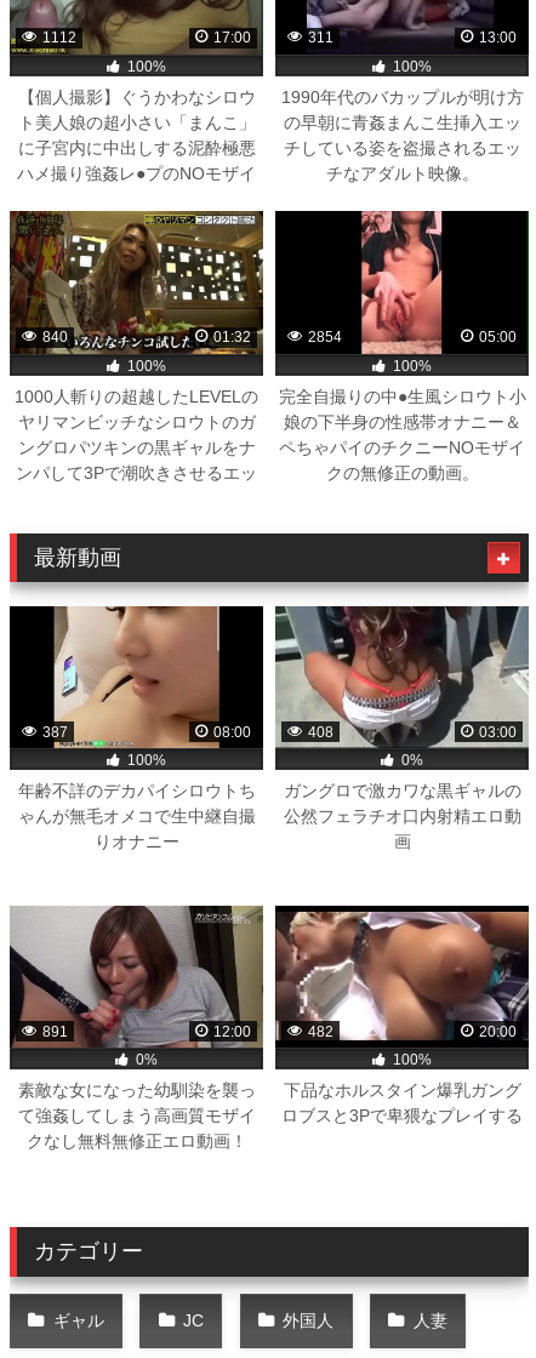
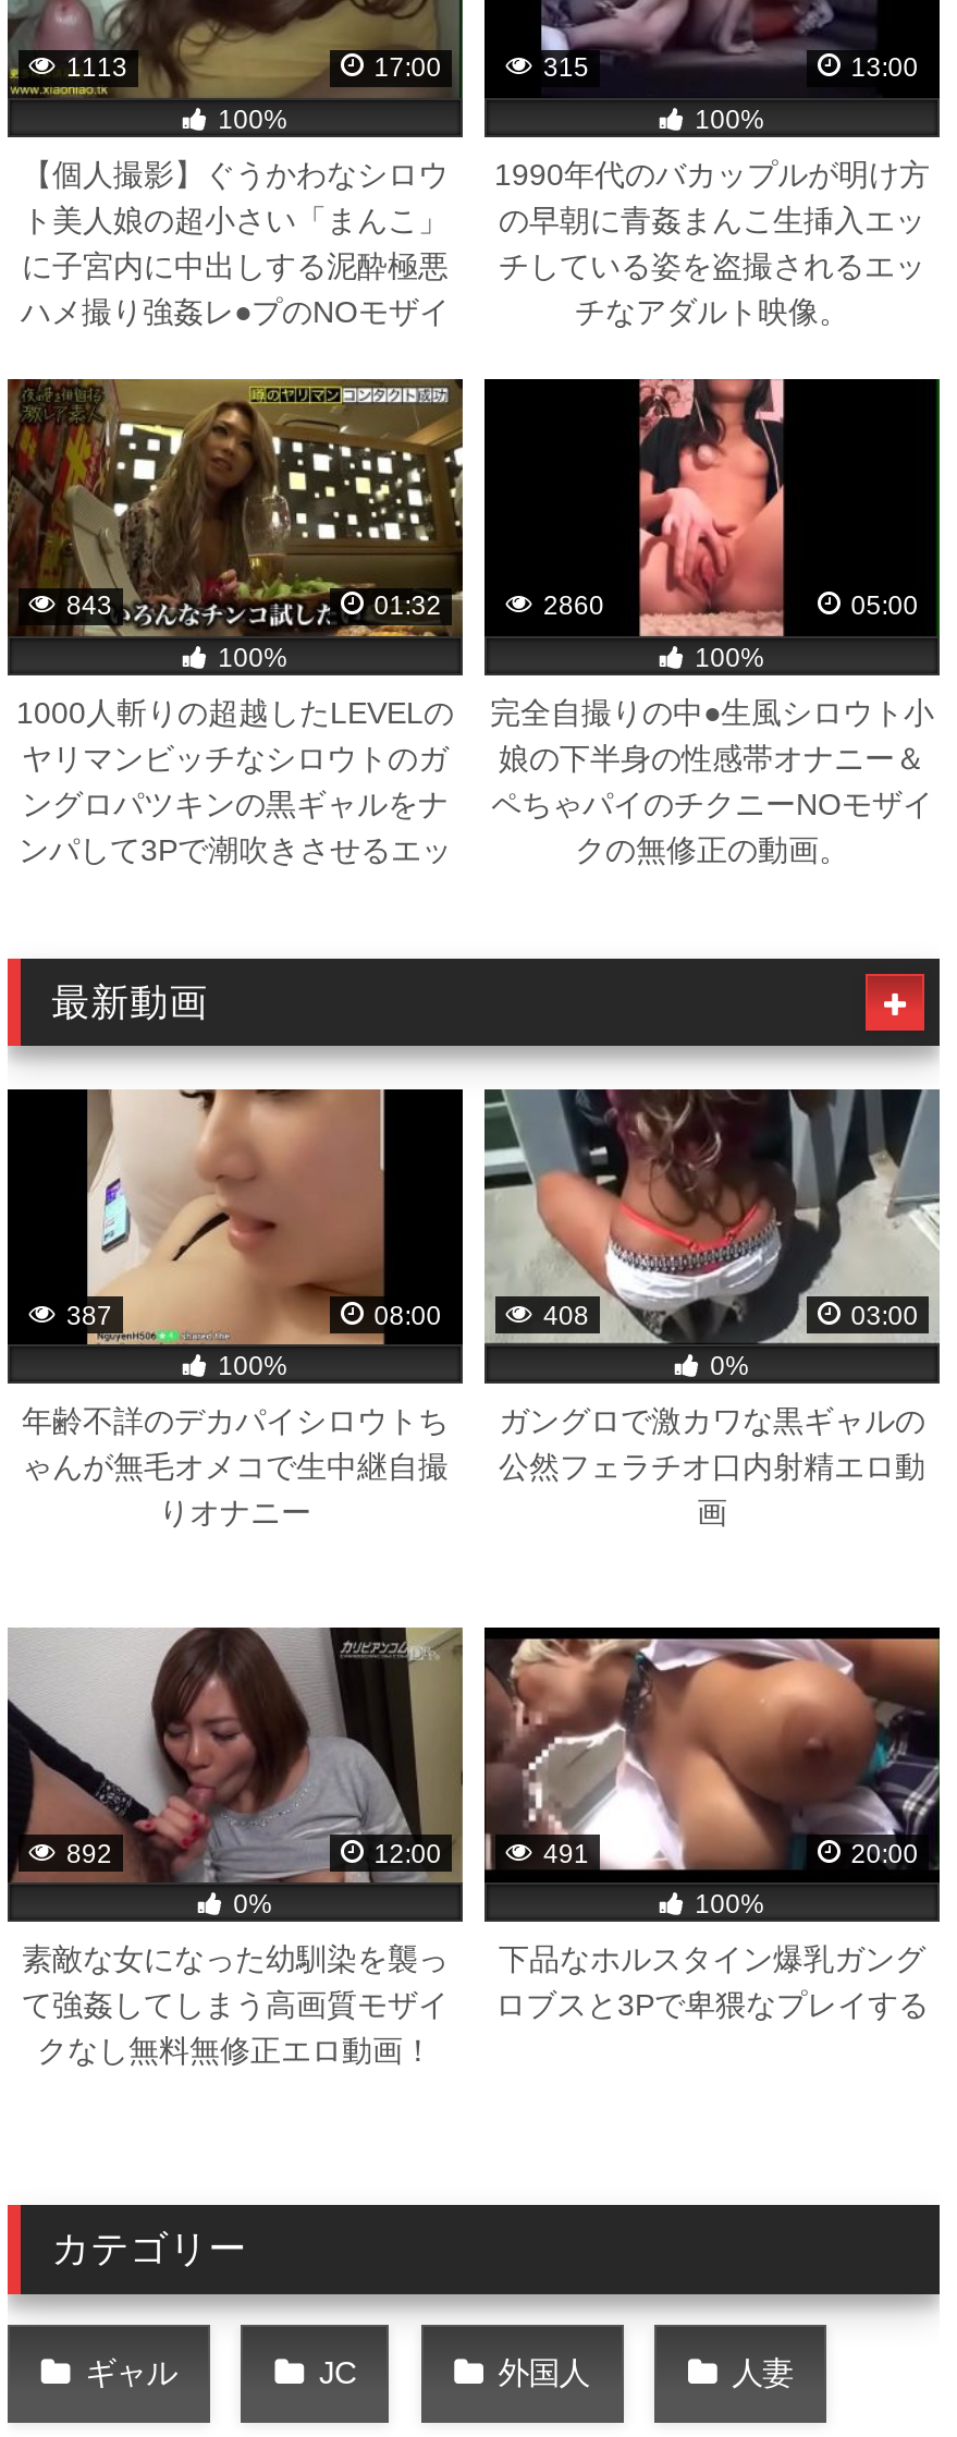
- 1112
+ 1113

- 311
+ 315

- 840
+ 843

- 2854
+ 2860

- 891
+ 892

- 482
+ 491
